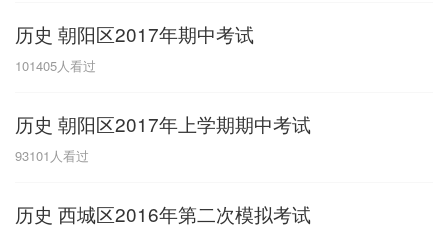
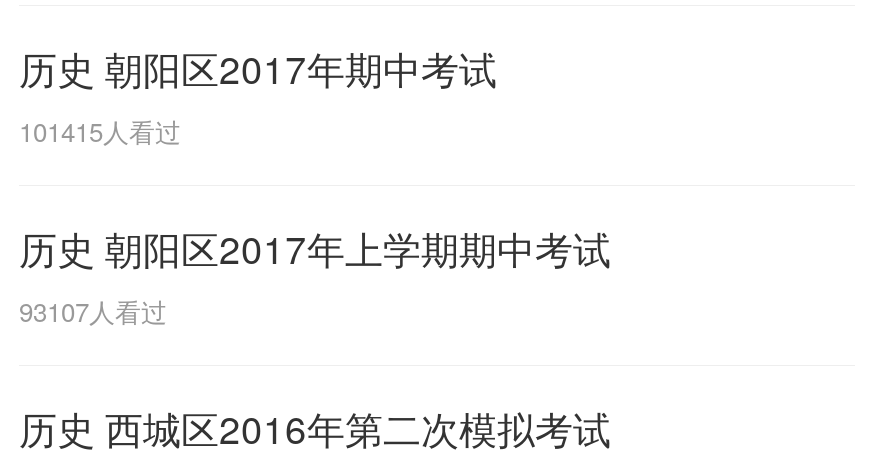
- 101405人看过
+ 101415人看过

- 93101人看过
+ 93107人看过
